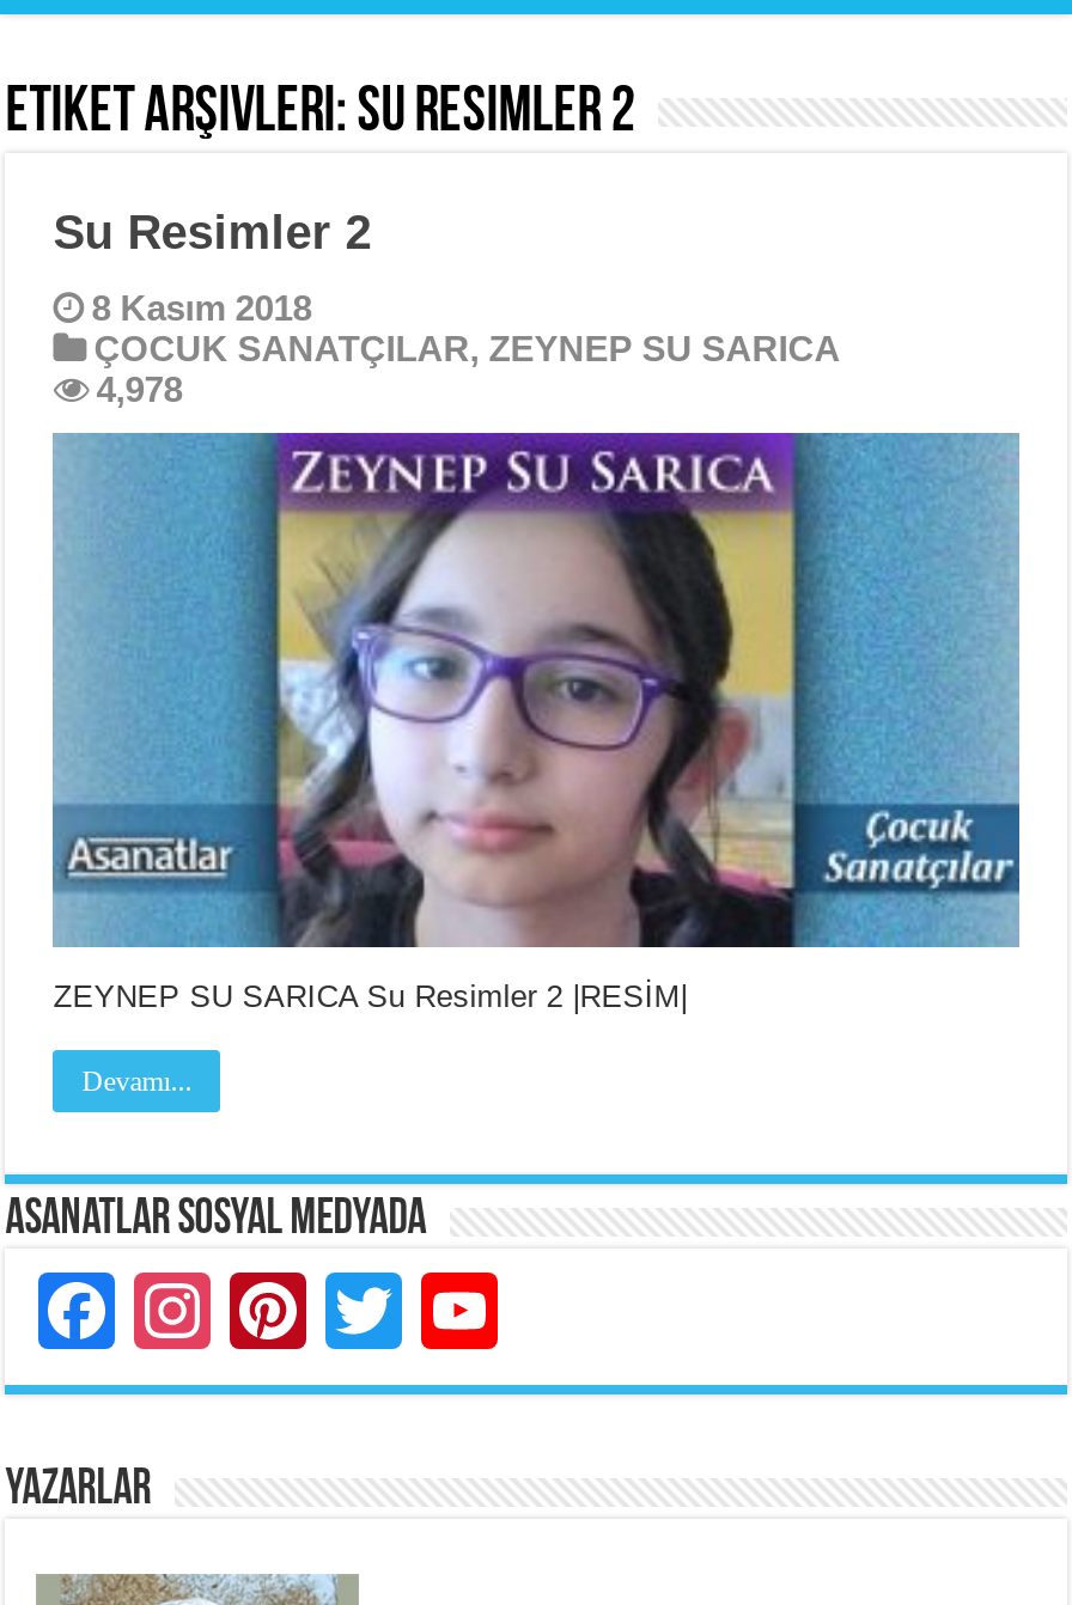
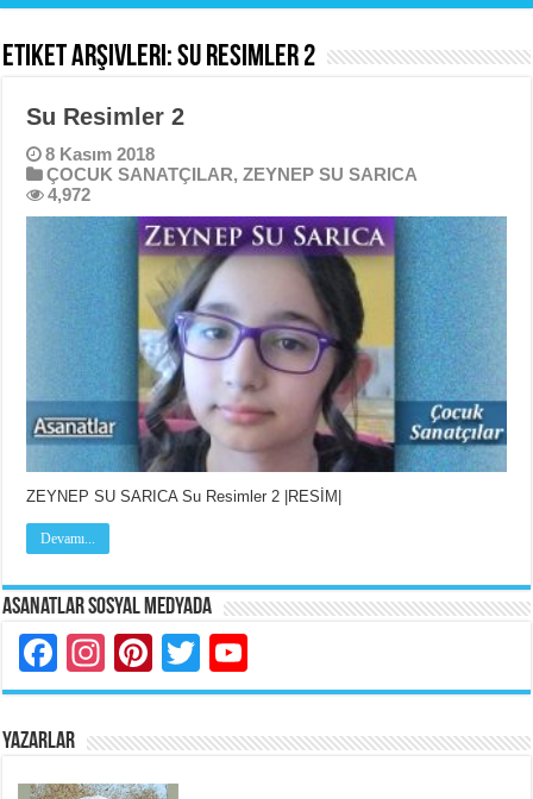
- 4,978
+ 4,972
